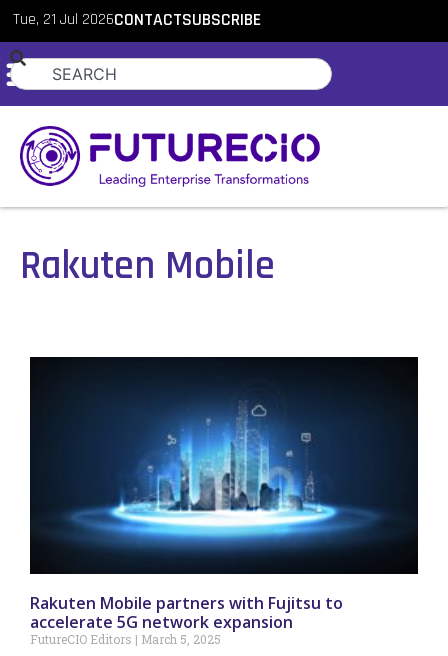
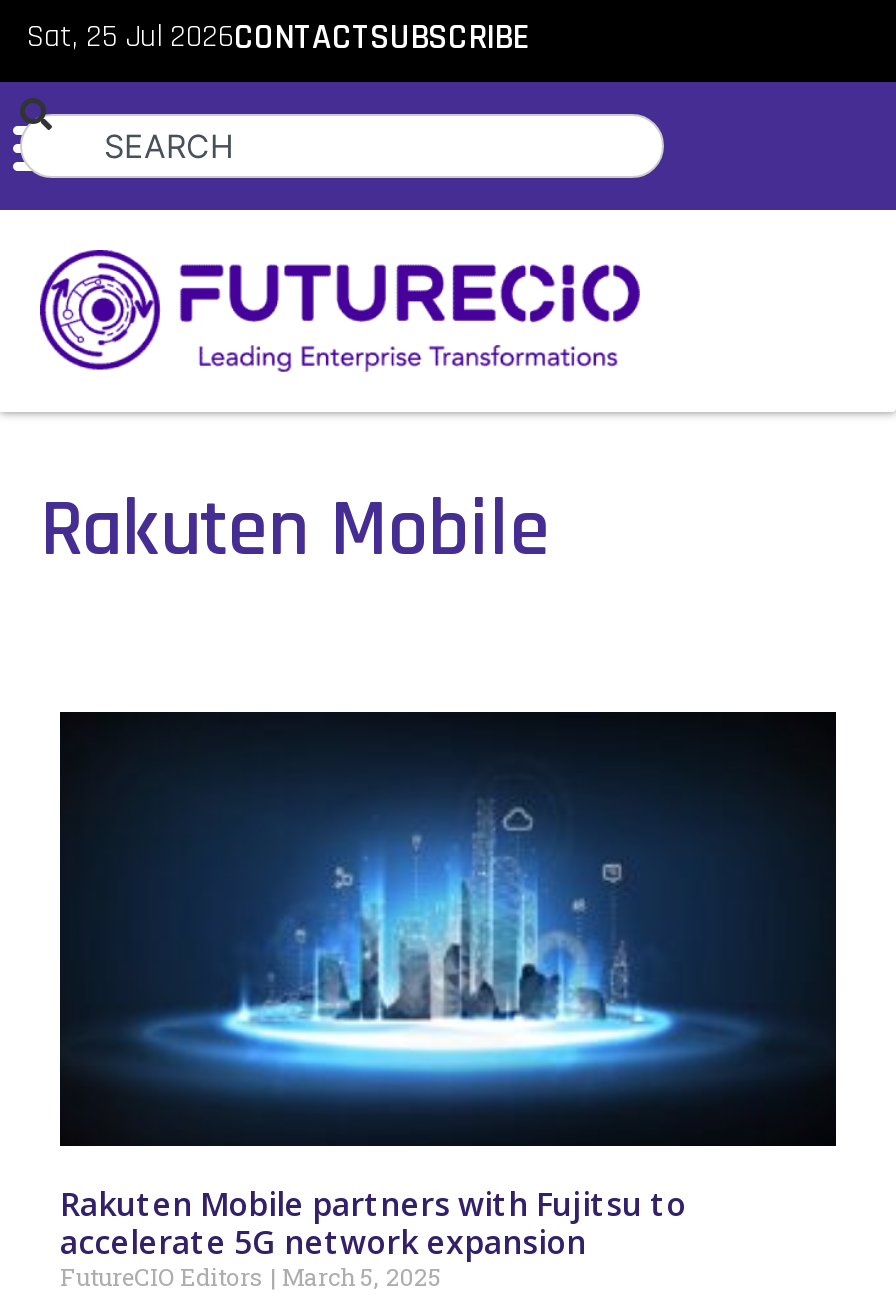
- Tue, 21 Jul 2026CONTACTSUBSCRIBE
+ Sat, 25 Jul 2026CONTACTSUBSCRIBE
